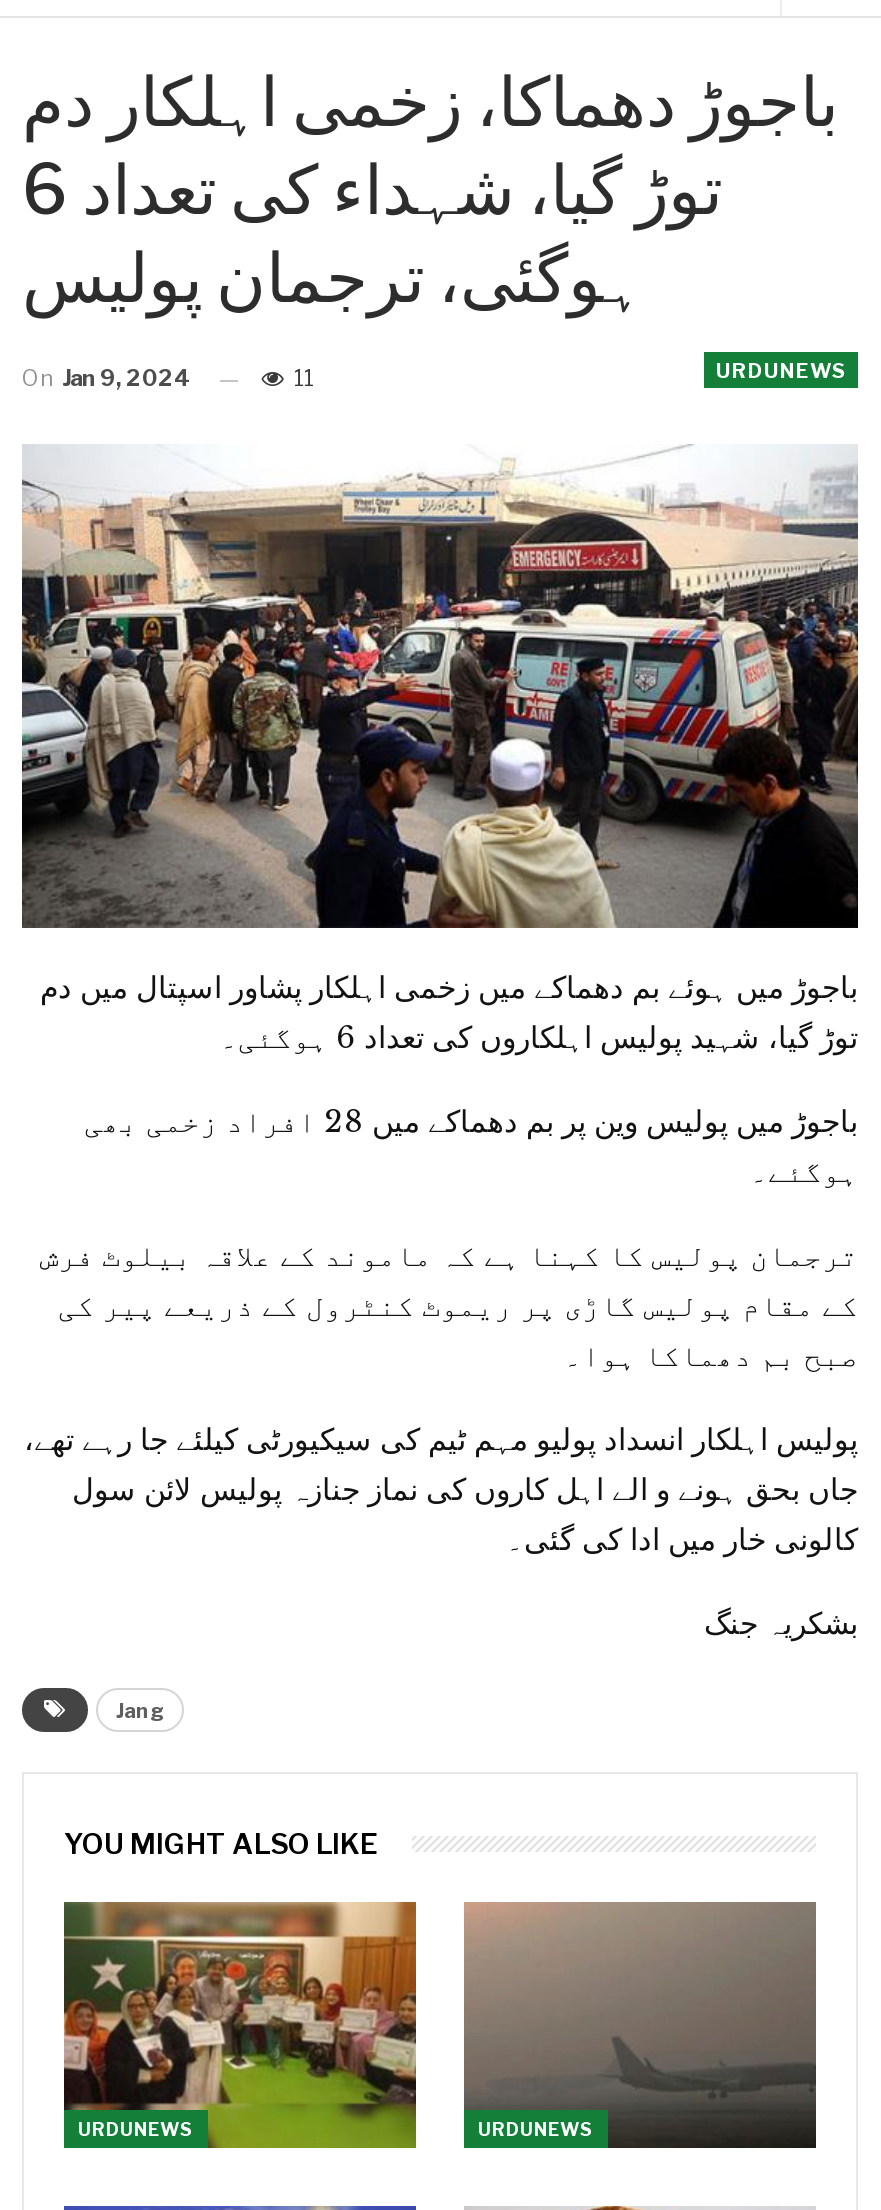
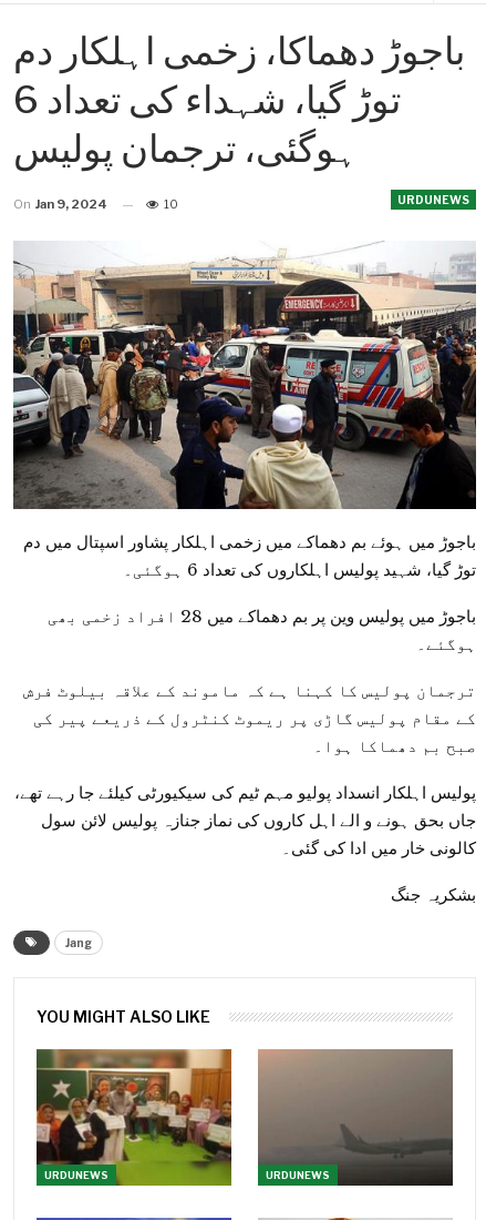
- 11
+ 10
